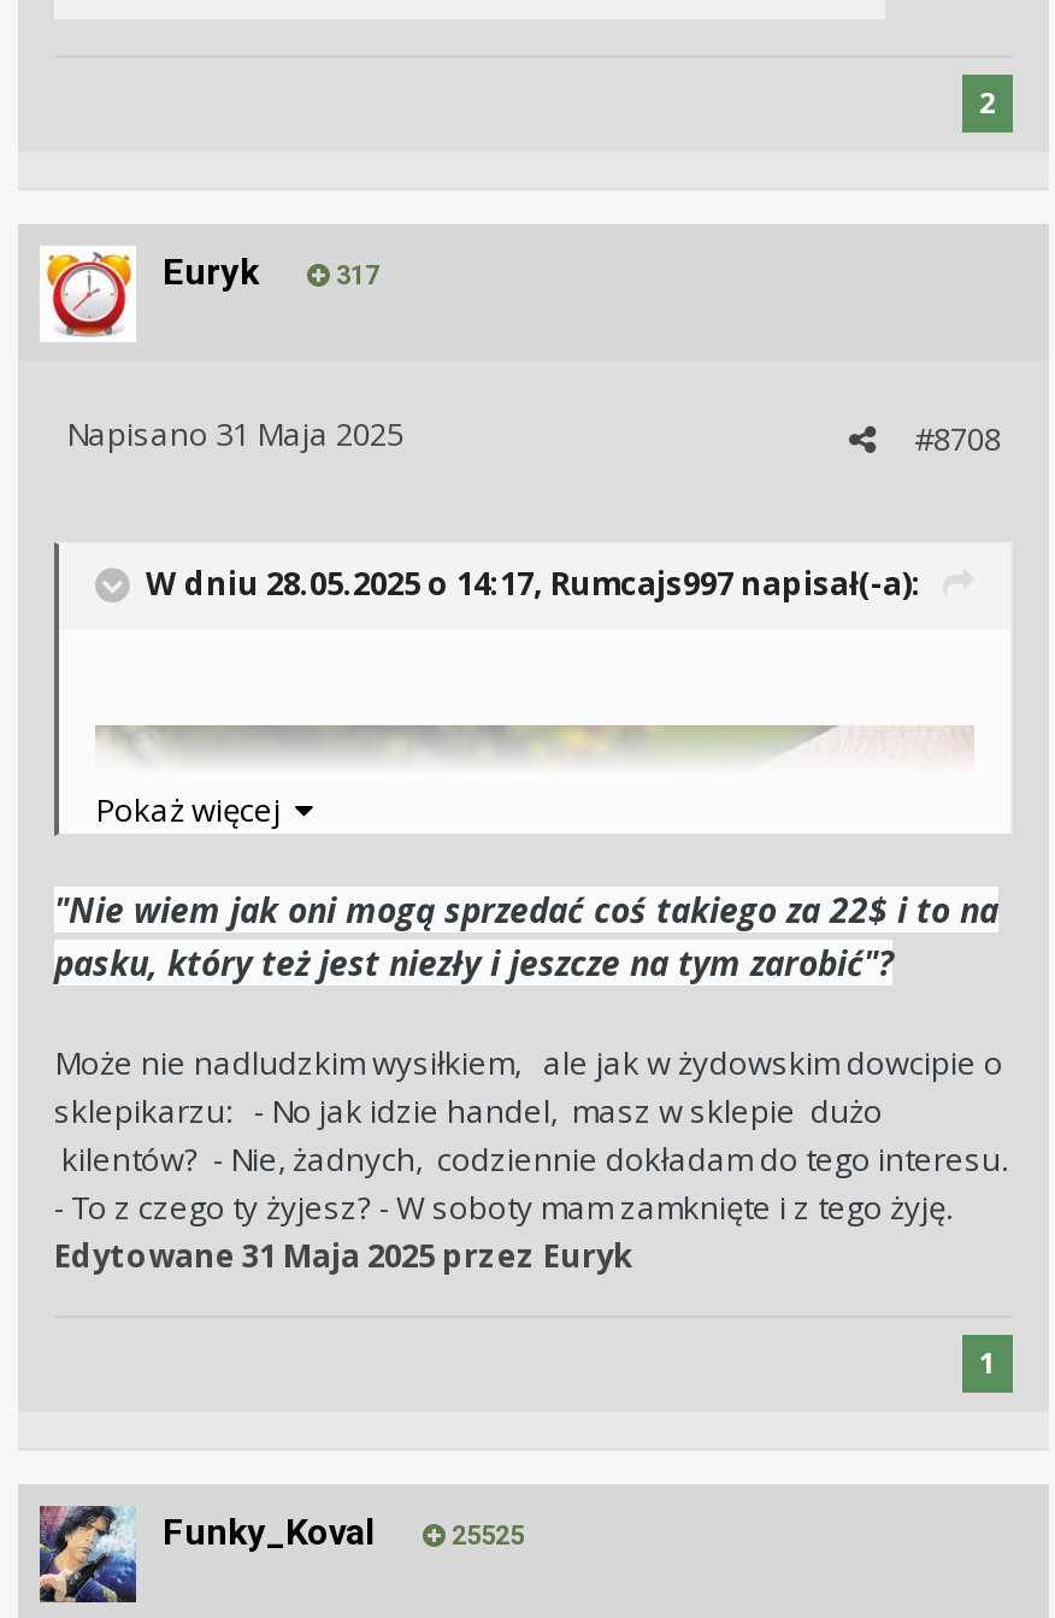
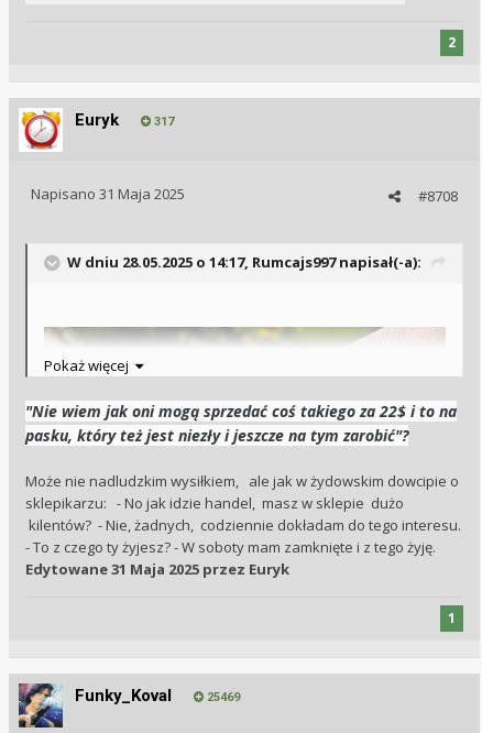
- 25525
+ 25469
